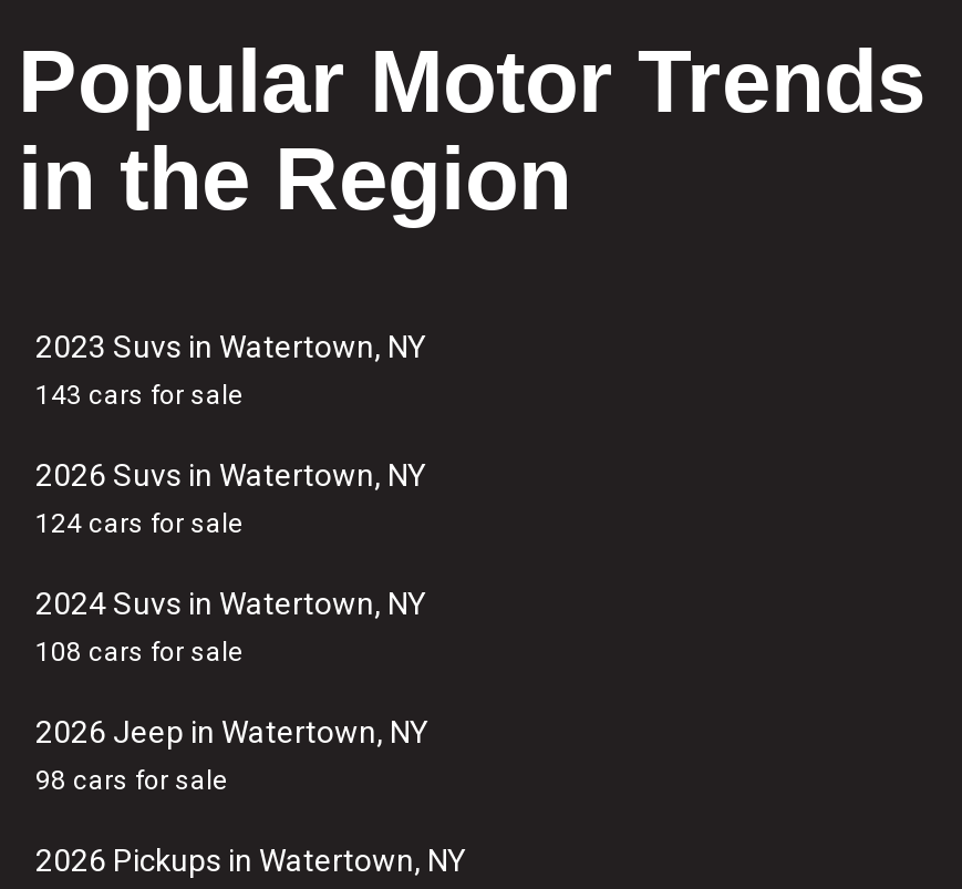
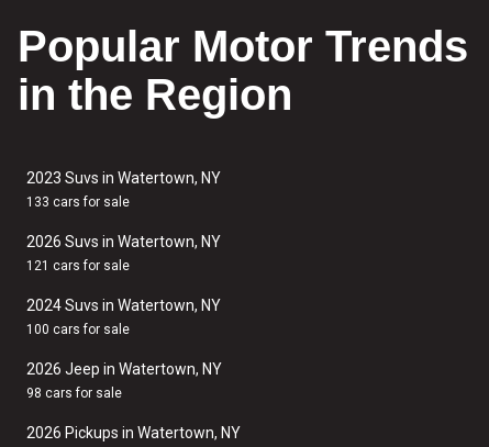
- 143 cars for sale
+ 133 cars for sale

- 124 cars for sale
+ 121 cars for sale

- 108 cars for sale
+ 100 cars for sale
